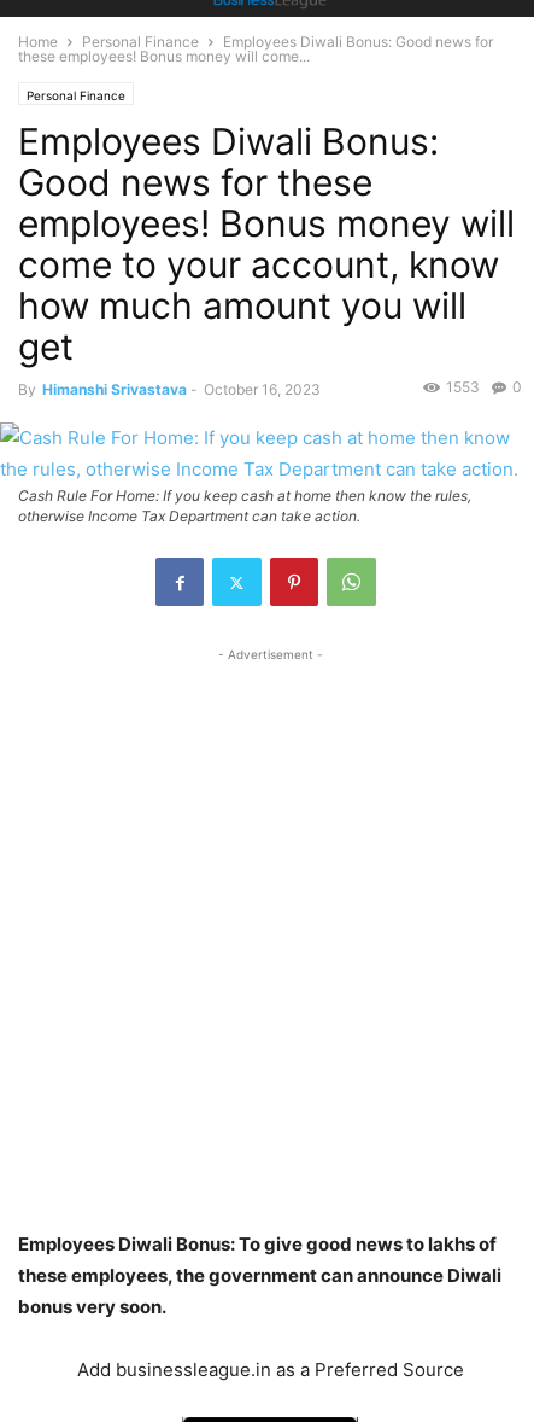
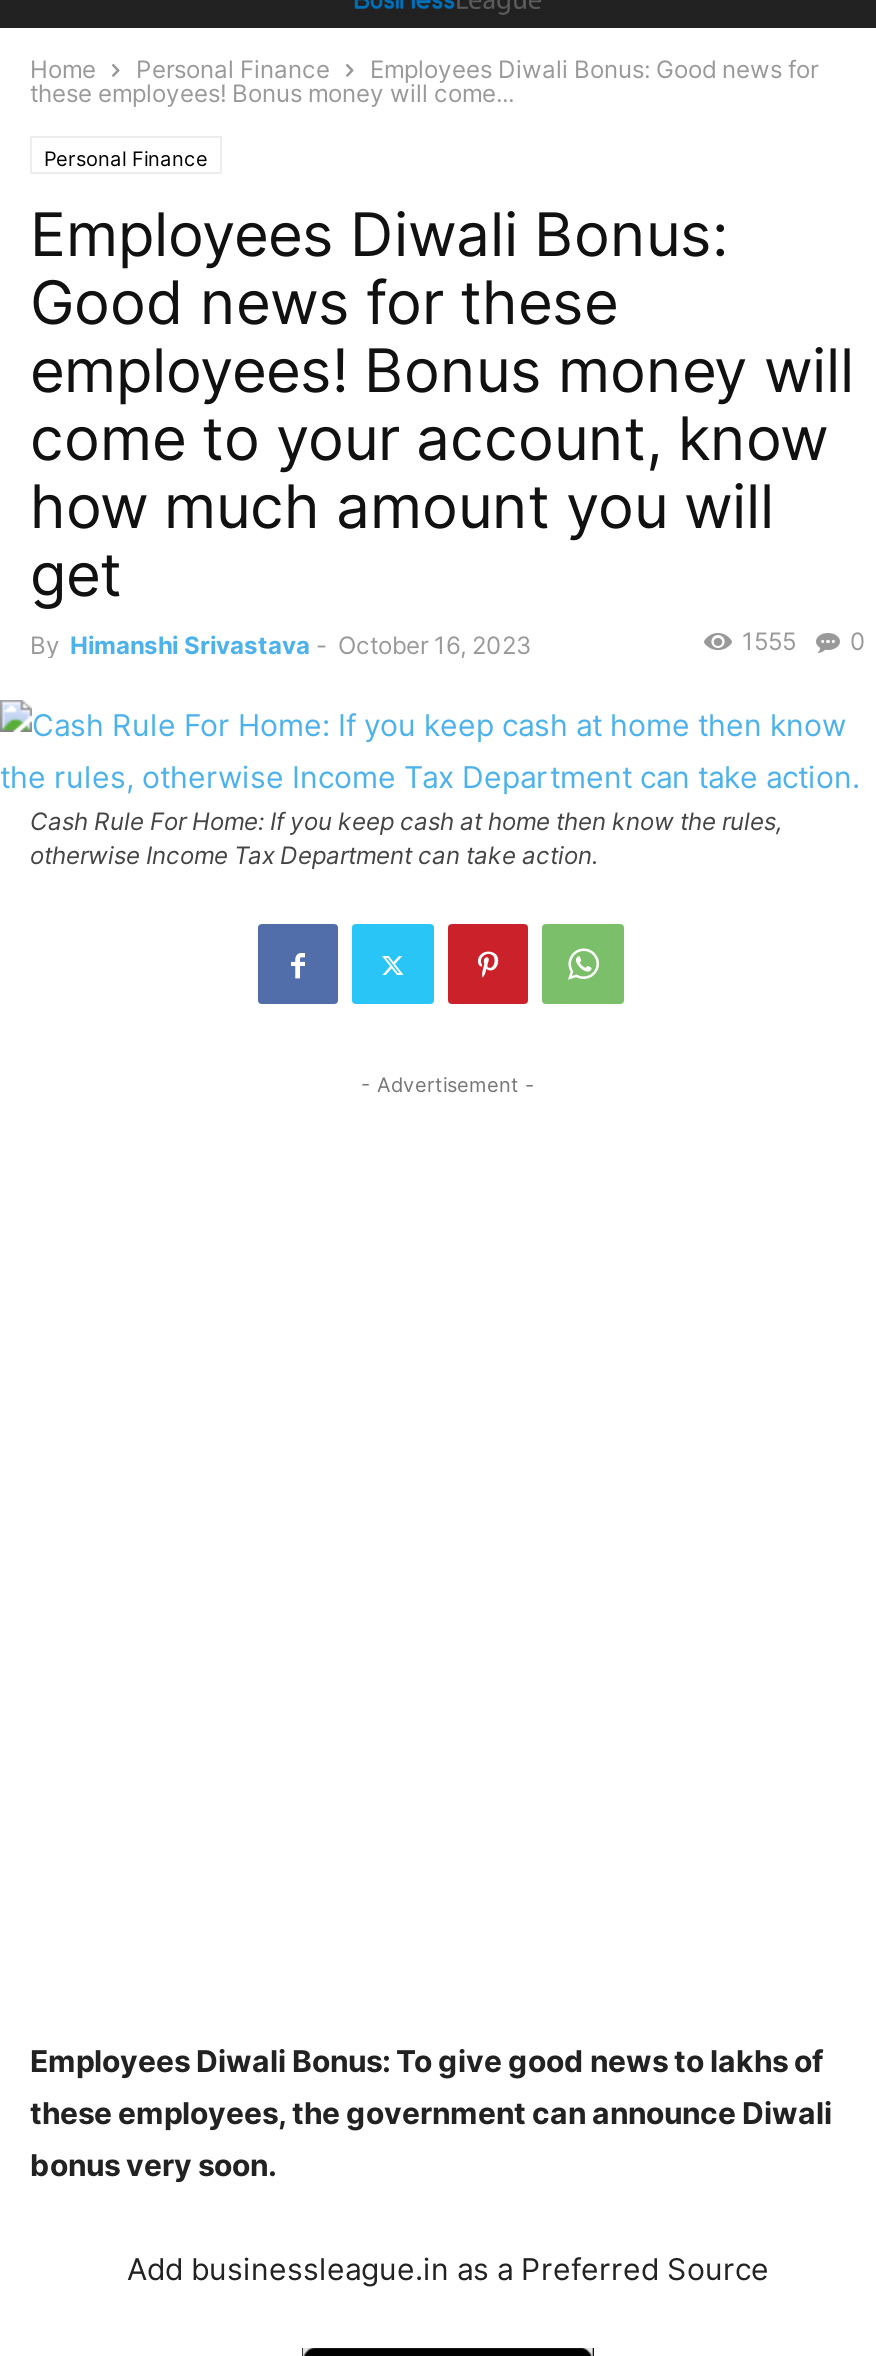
- 1553 0
+ 1555 0
